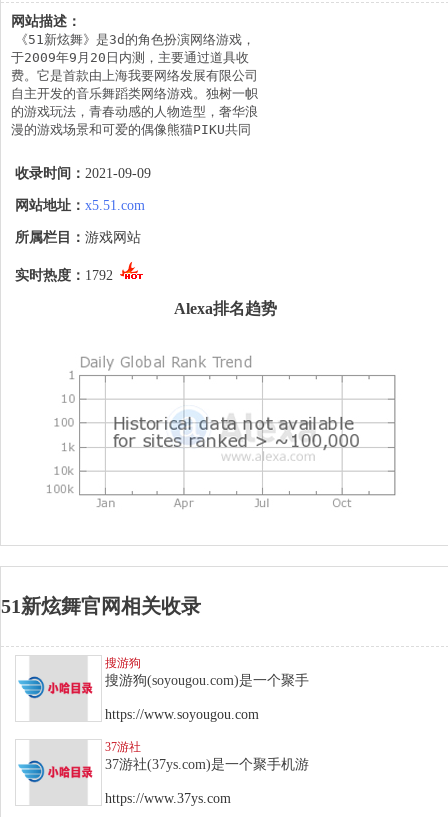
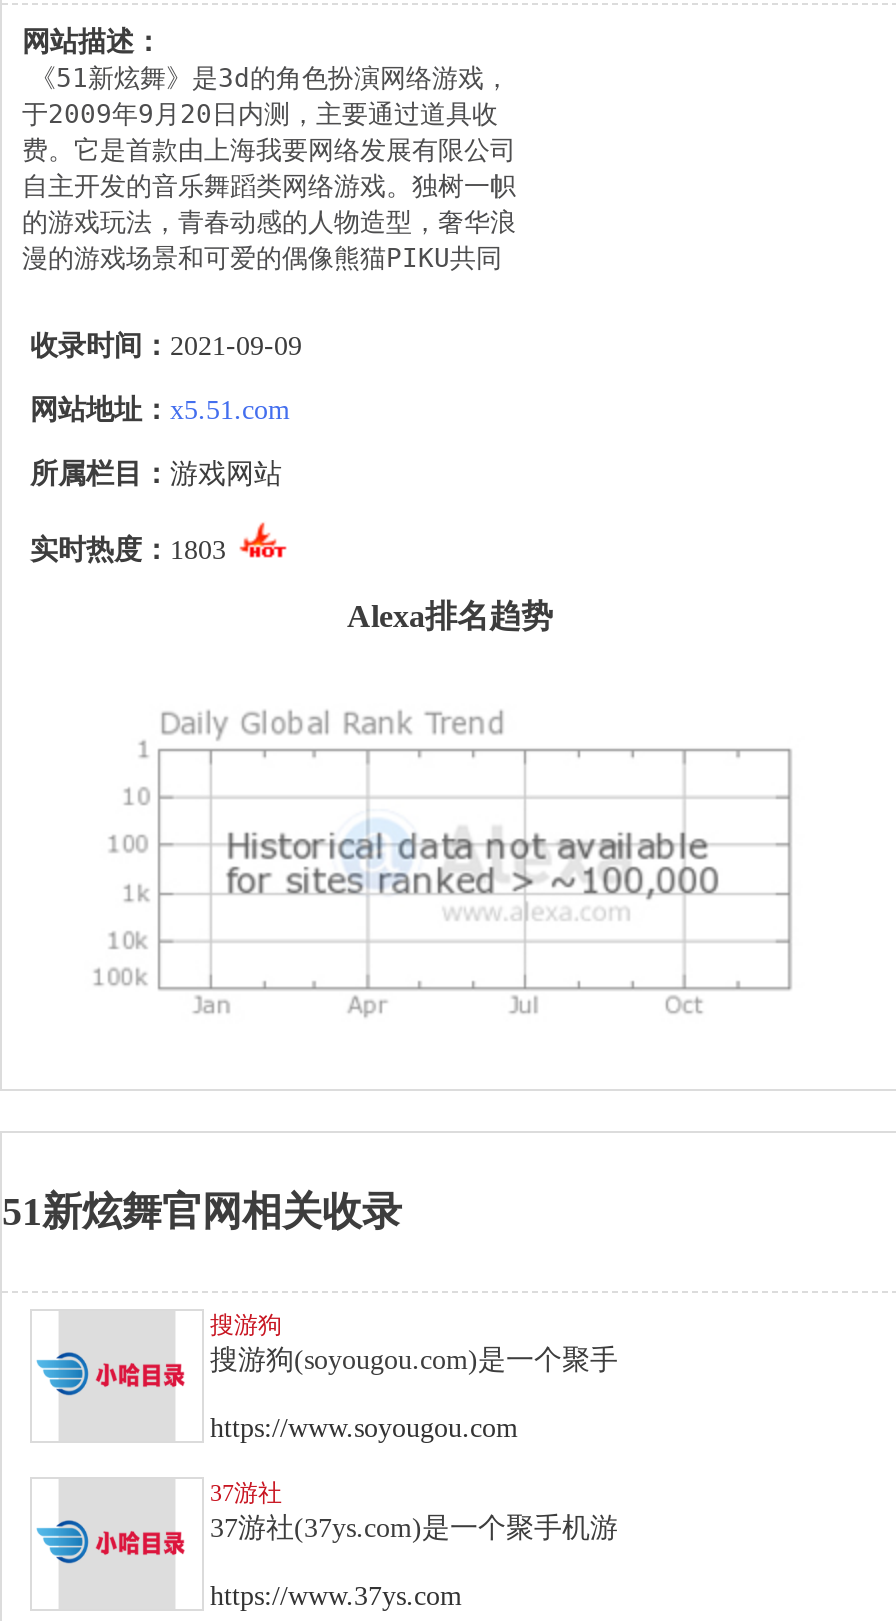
- 实时热度：1792
+ 实时热度：1803
